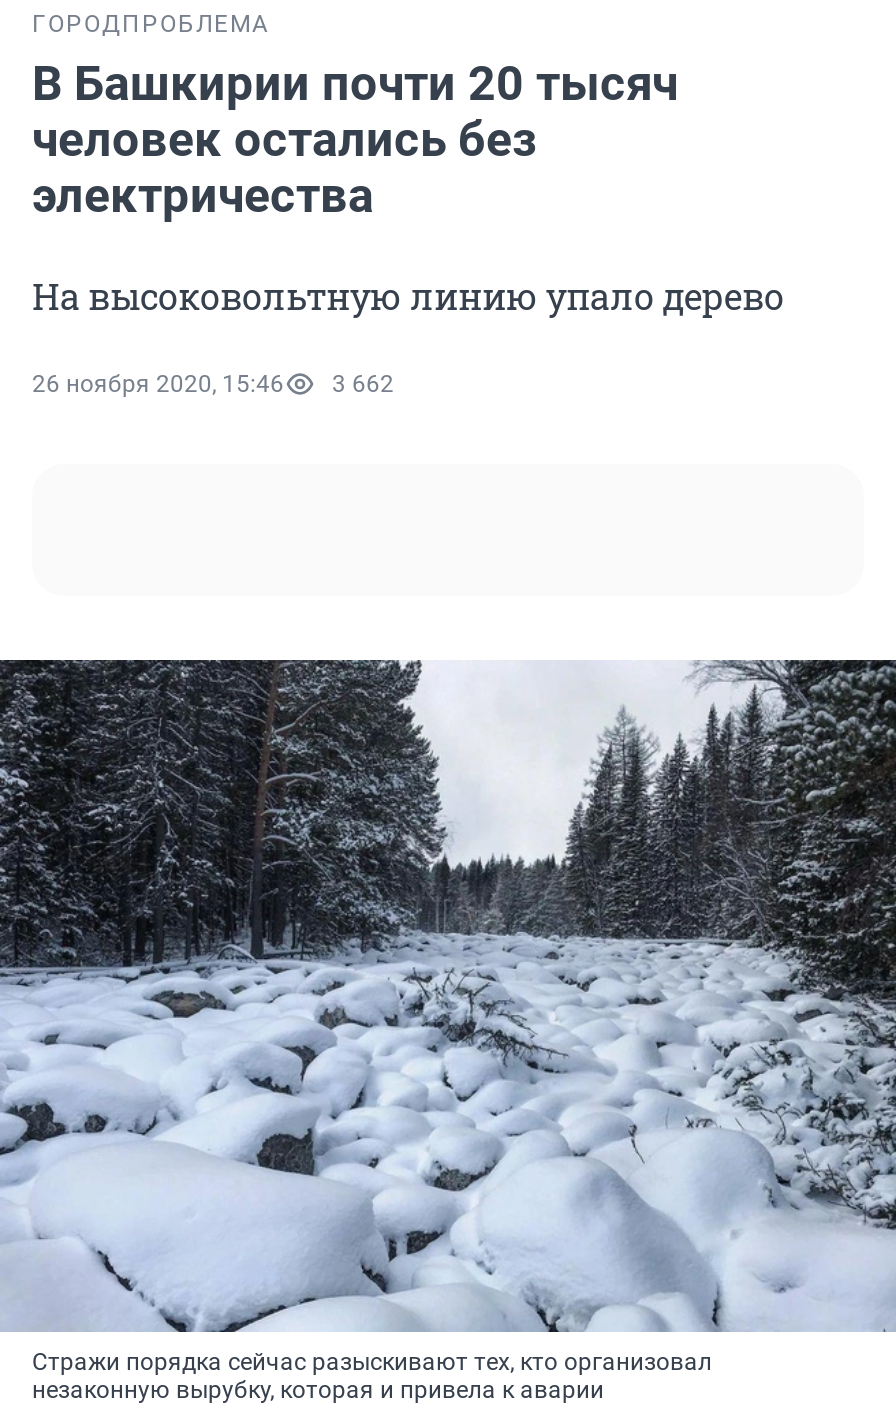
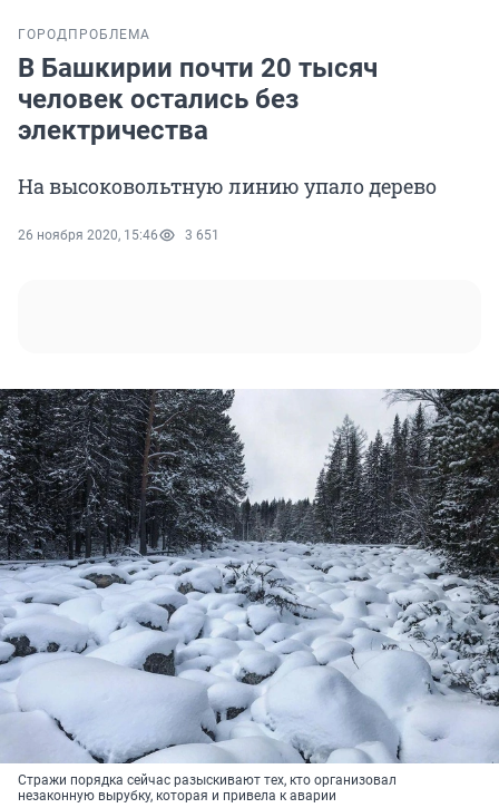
- 26 ноября 2020, 15:46 3 662
+ 26 ноября 2020, 15:46 3 651
